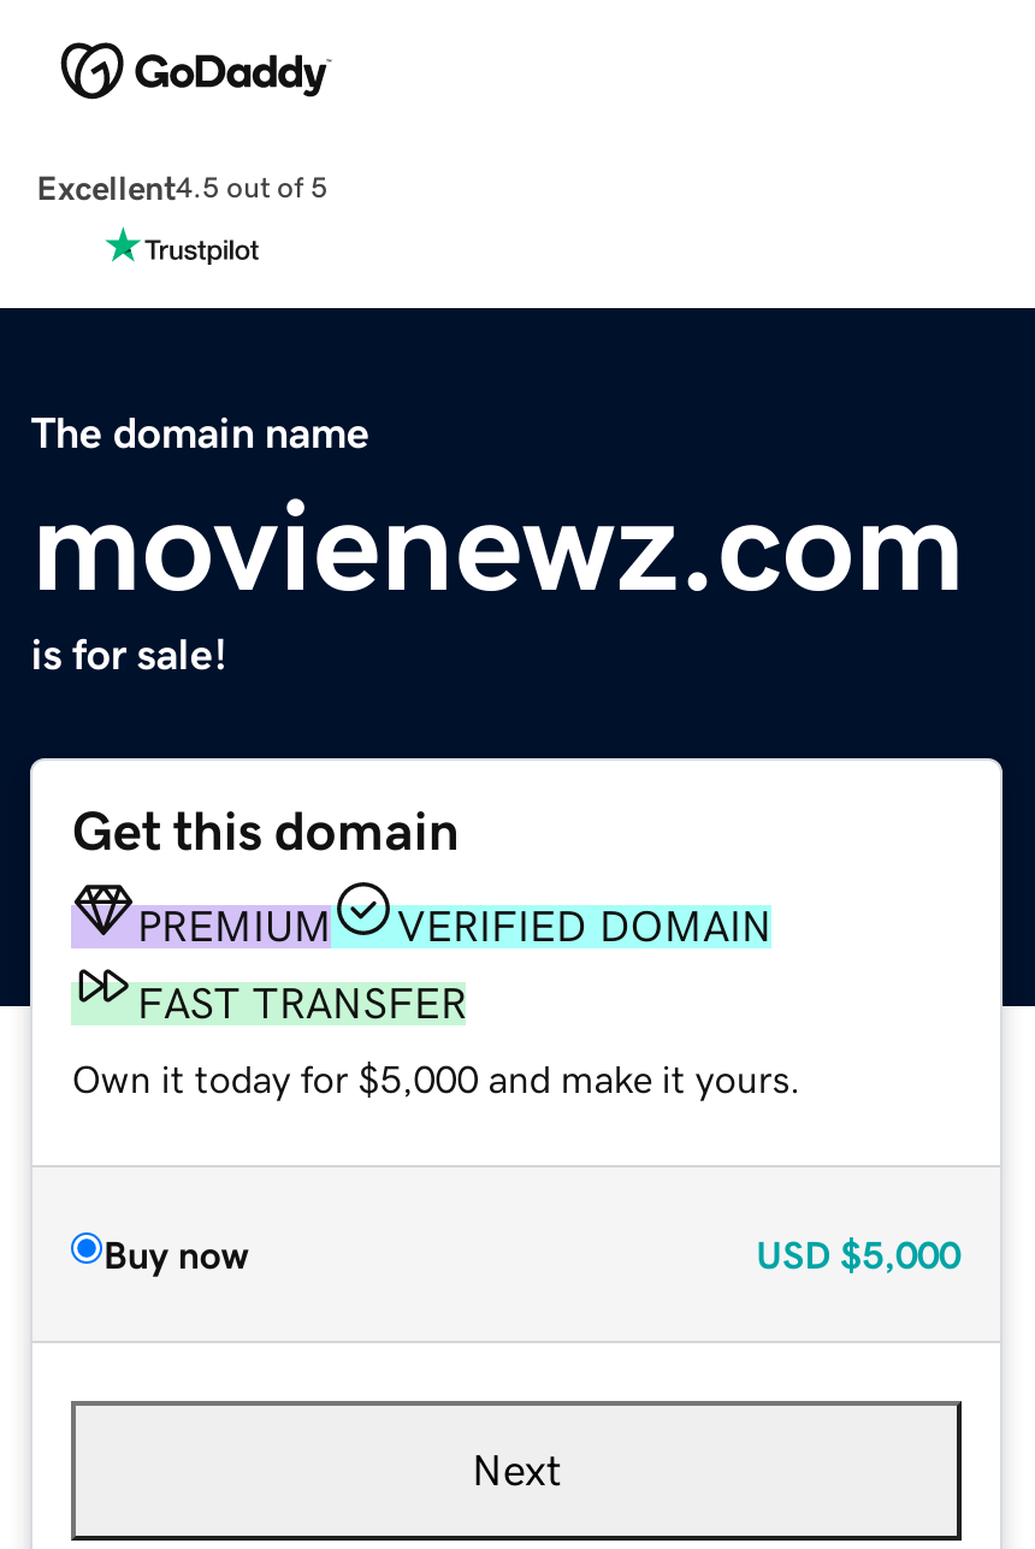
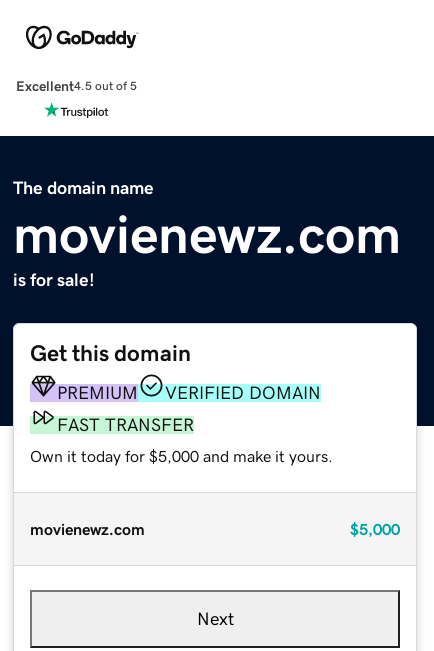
- Buy now
- USD $5,000
+ movienewz.com
+ $5,000
